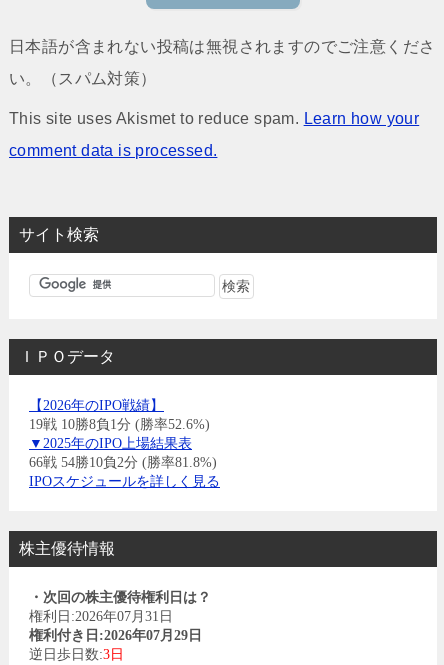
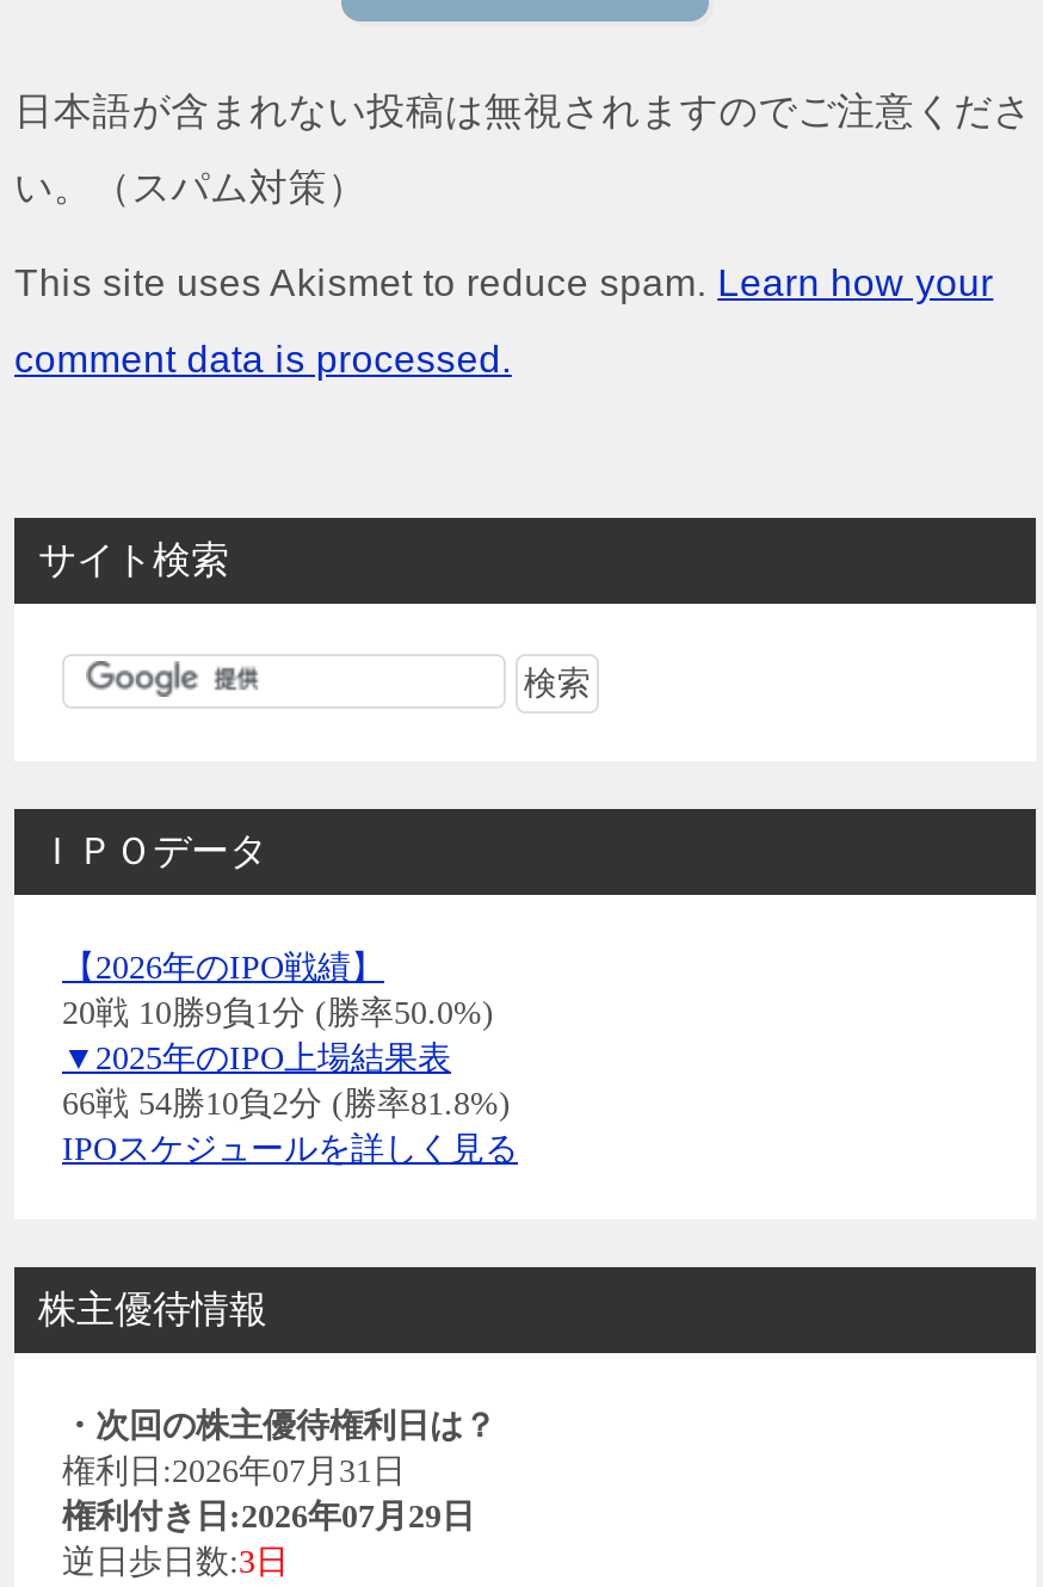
- 19戦 10勝8負1分 (勝率52.6%)
+ 20戦 10勝9負1分 (勝率50.0%)
